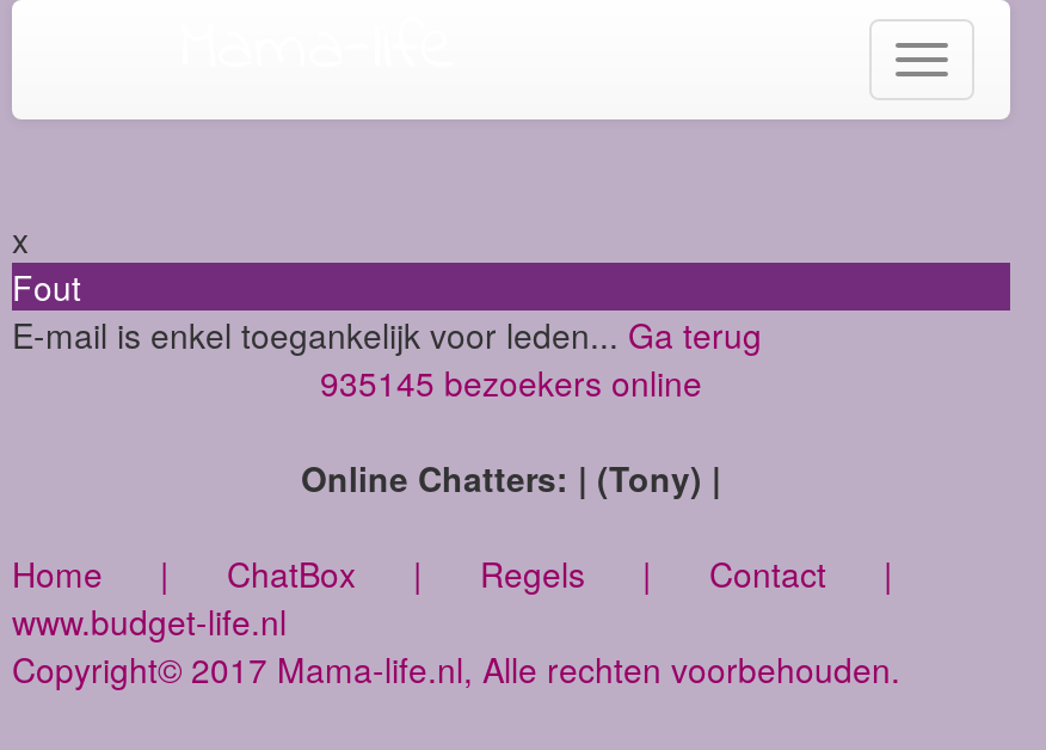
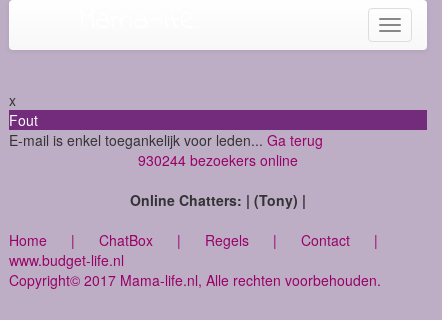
- 935145 bezoekers online
+ 930244 bezoekers online
